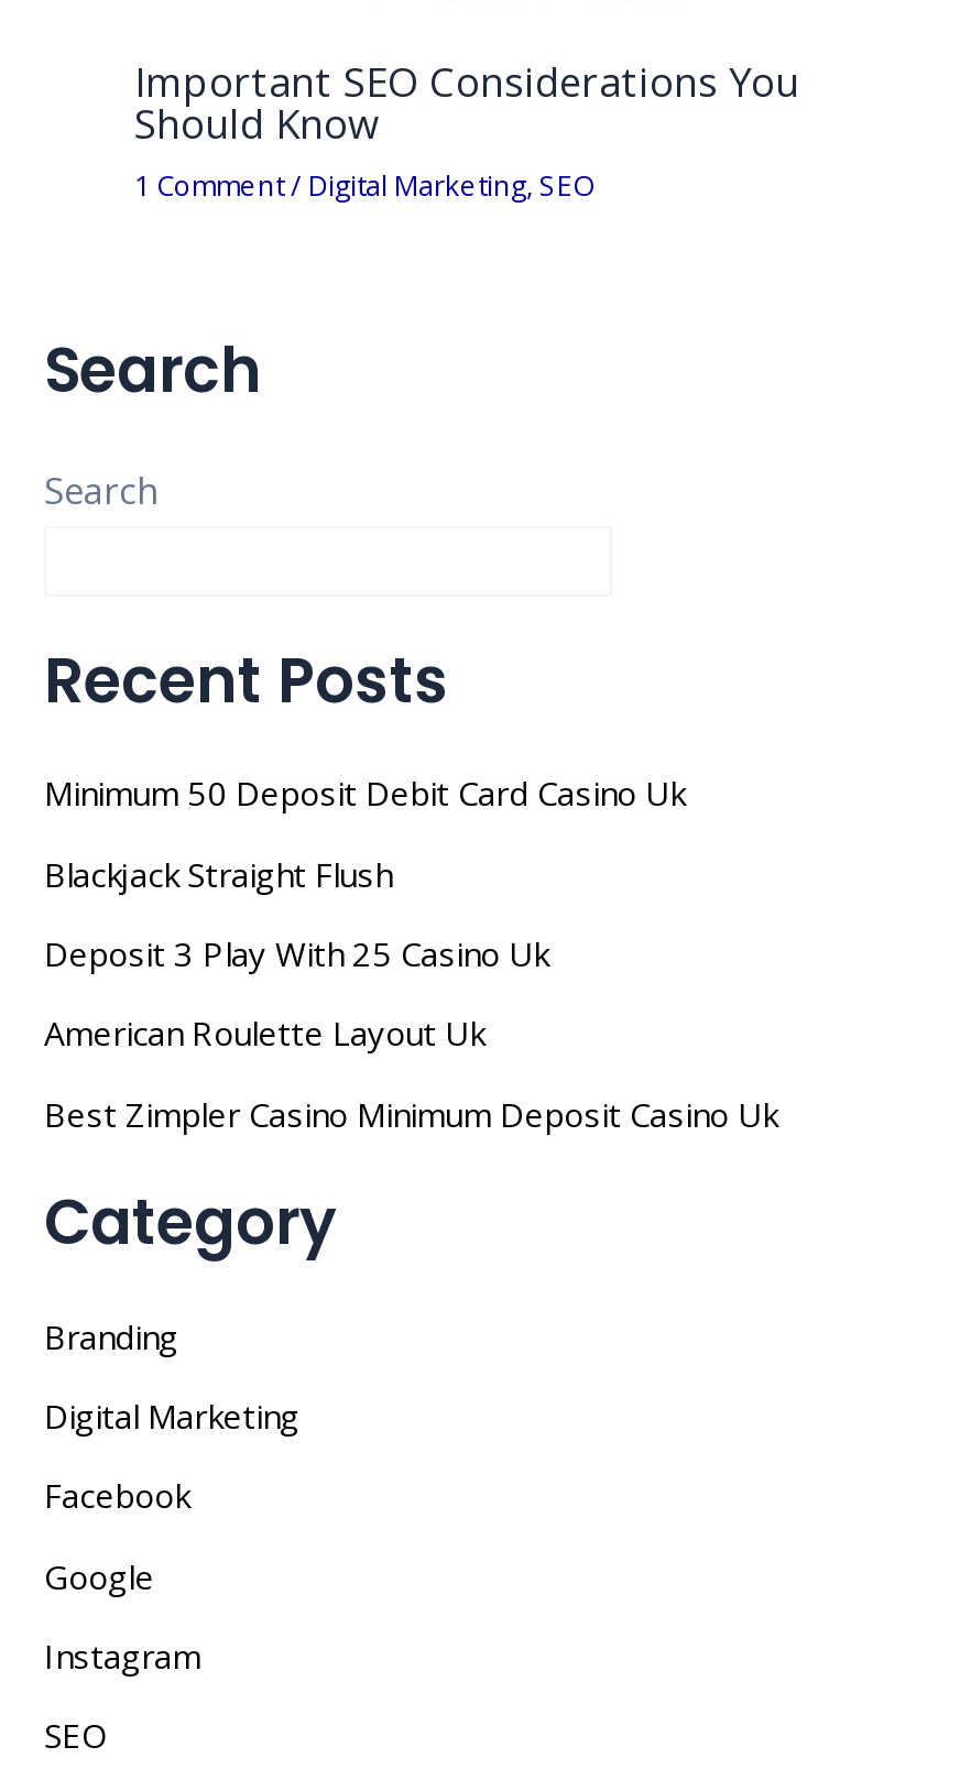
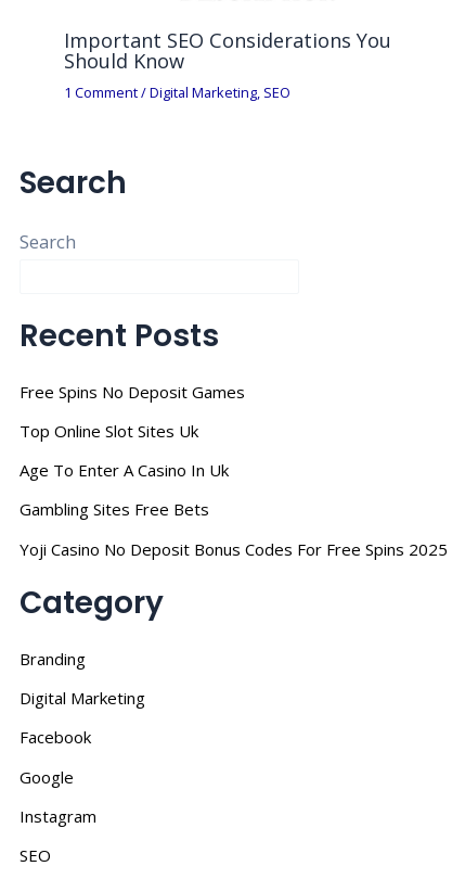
- Minimum 50 Deposit Debit Card Casino Uk
+ Free Spins No Deposit Games

- Blackjack Straight Flush
+ Top Online Slot Sites Uk

- Deposit 3 Play With 25 Casino Uk
+ Age To Enter A Casino In Uk

- American Roulette Layout Uk
+ Gambling Sites Free Bets

- Best Zimpler Casino Minimum Deposit Casino Uk
+ Yoji Casino No Deposit Bonus Codes For Free Spins 2025
